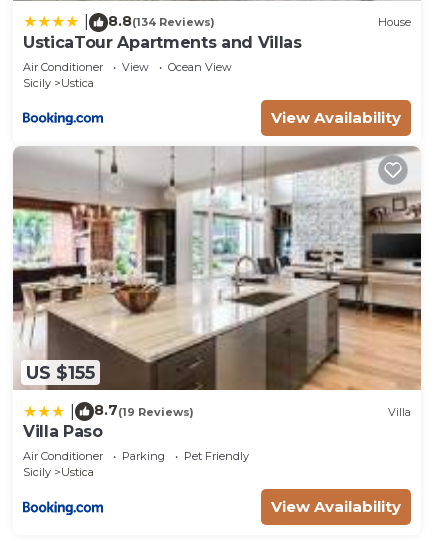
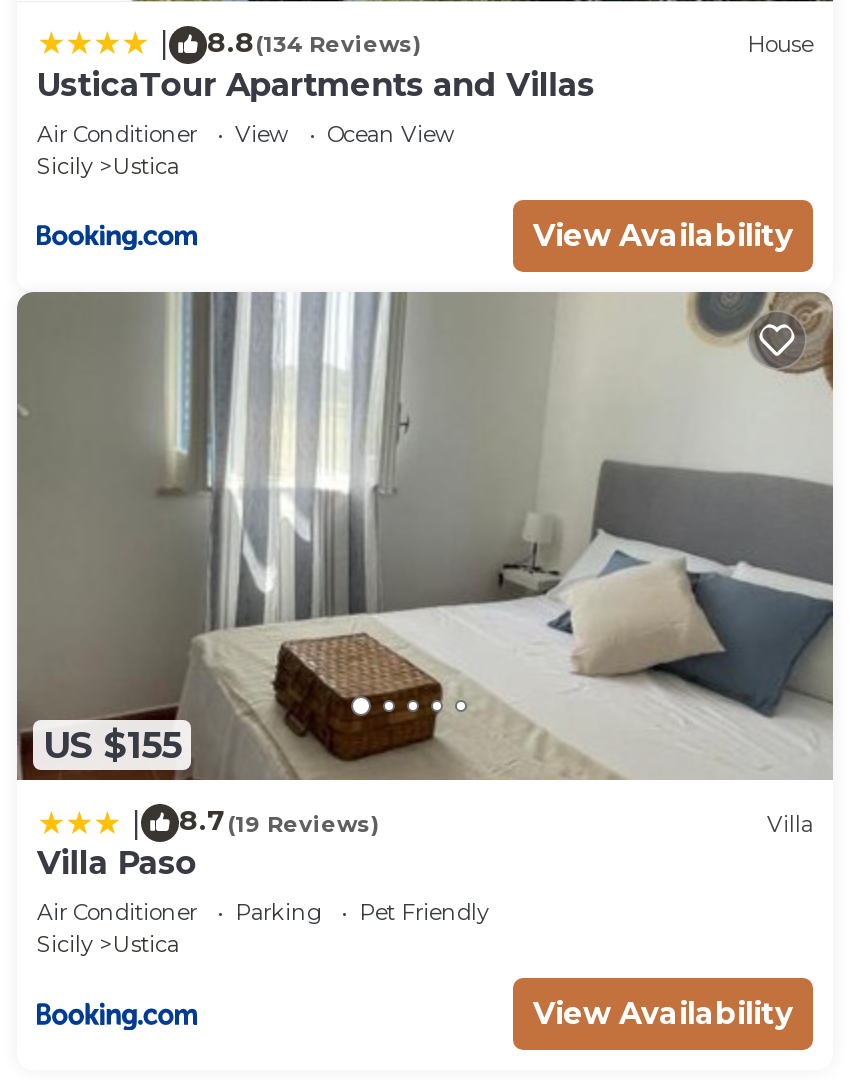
- [image]
+ [image]
